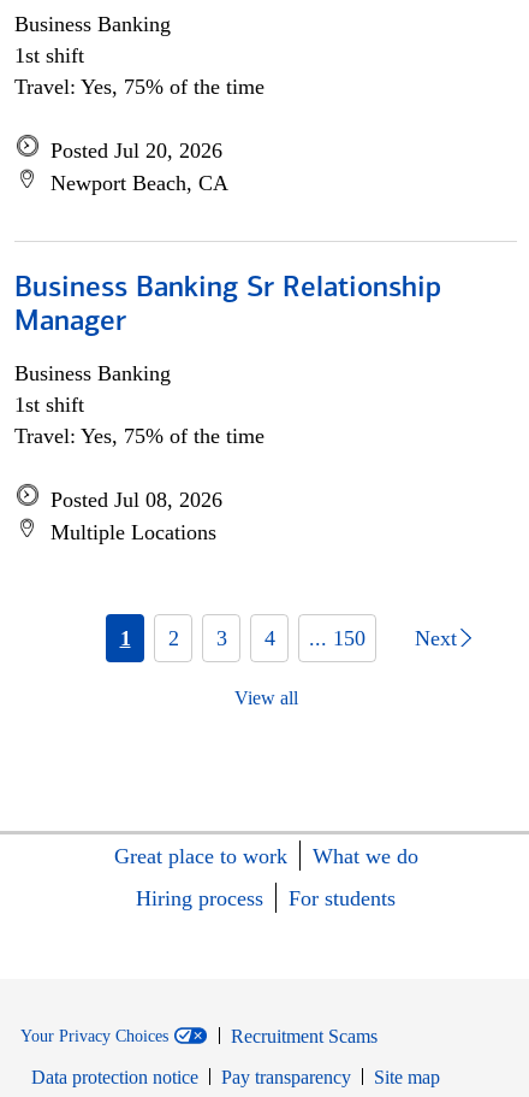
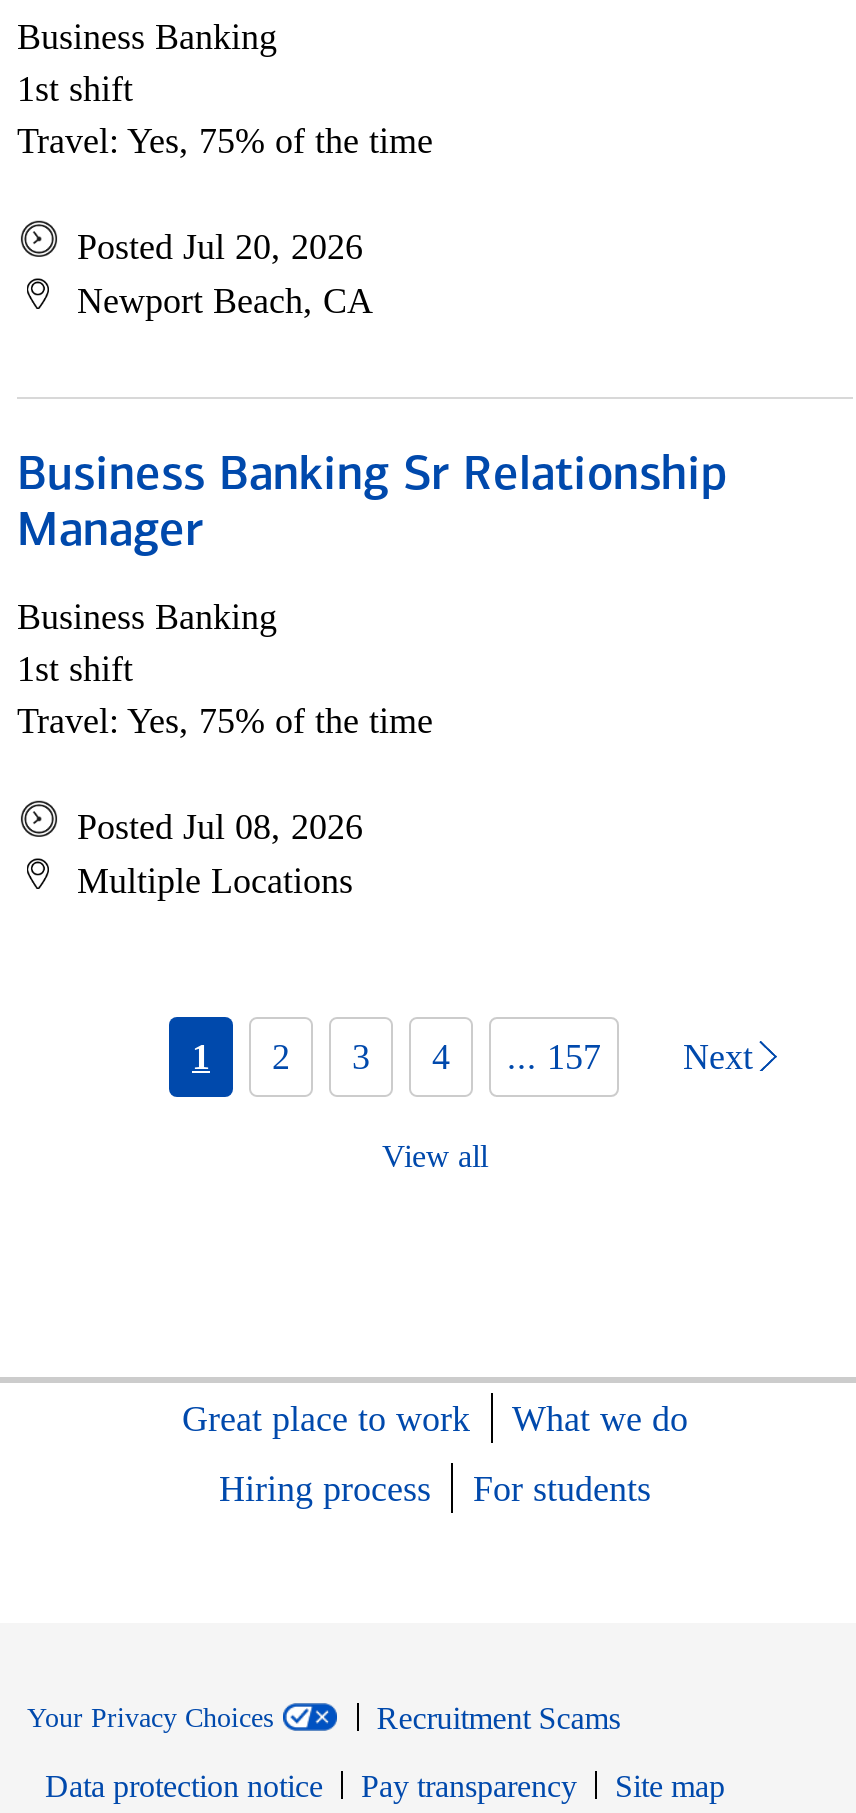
- 1 2 3 4 ... 150
+ 1 2 3 4 ... 157
